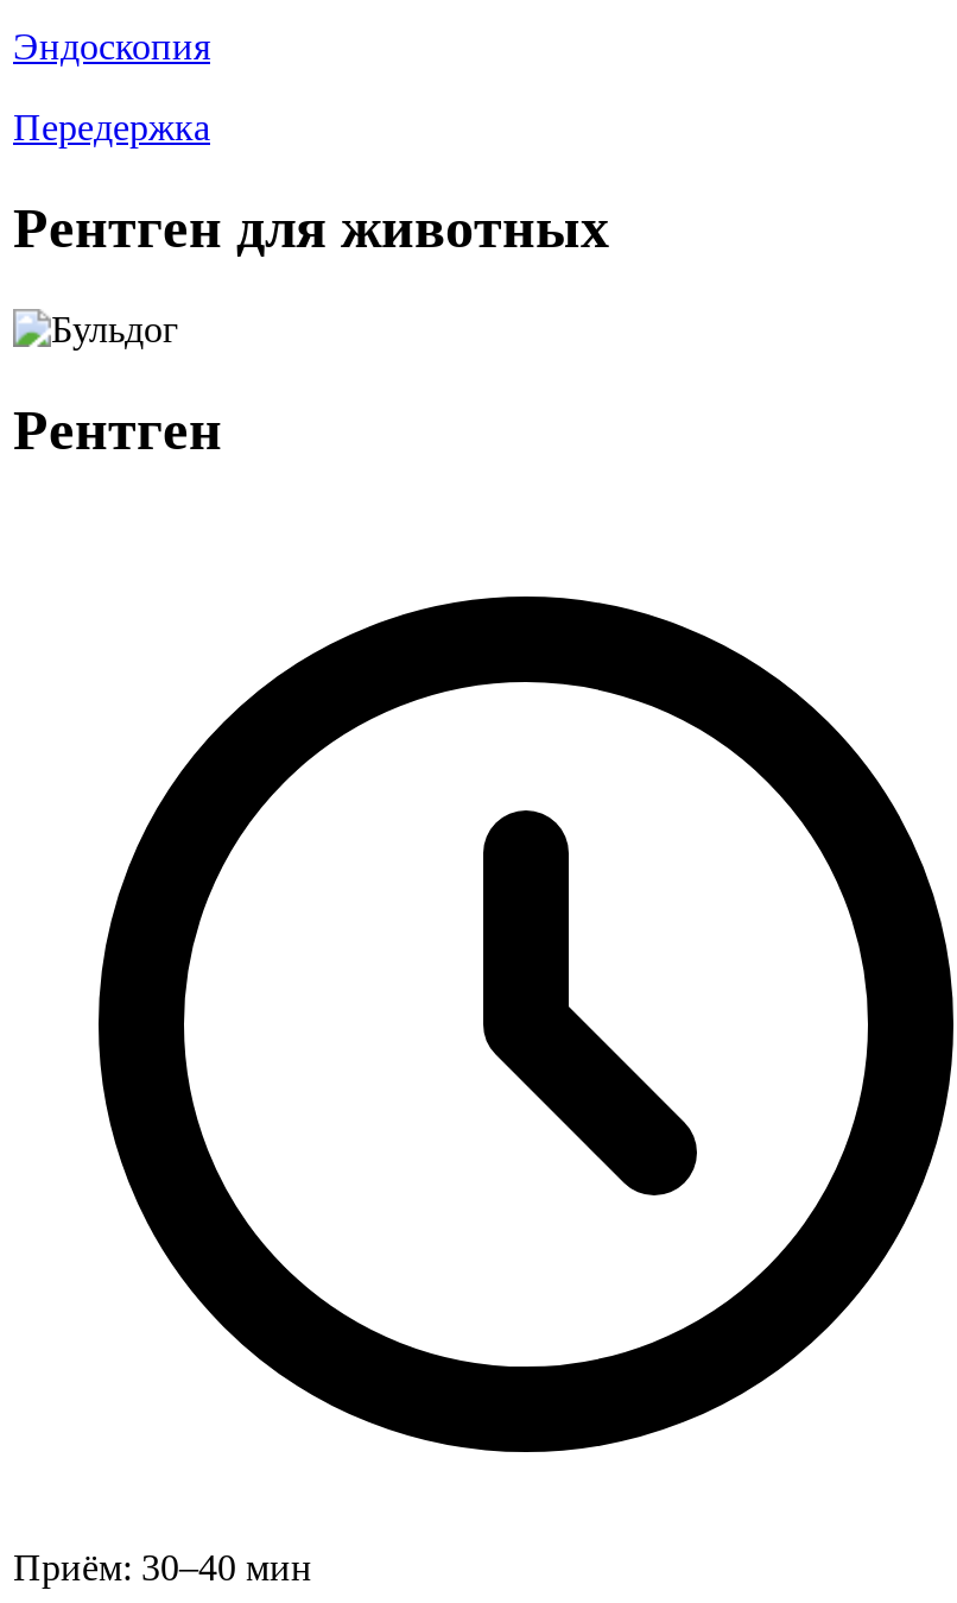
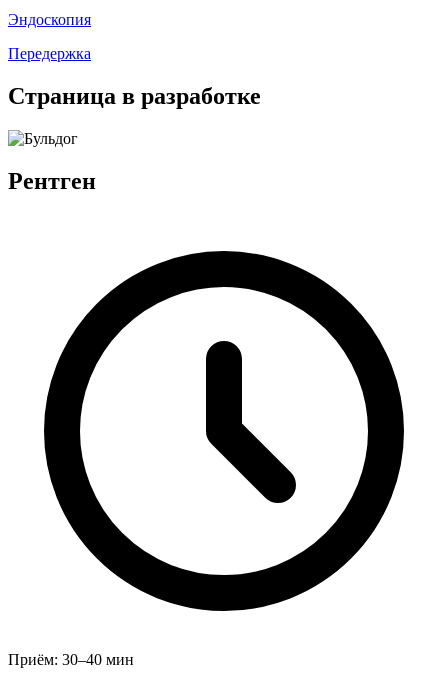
- Рентген для животных
+ Страница в разработке
